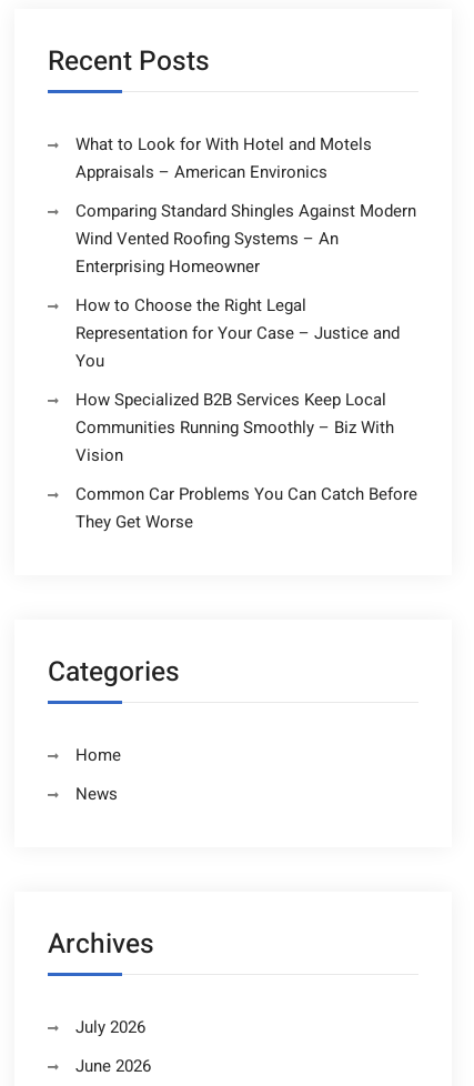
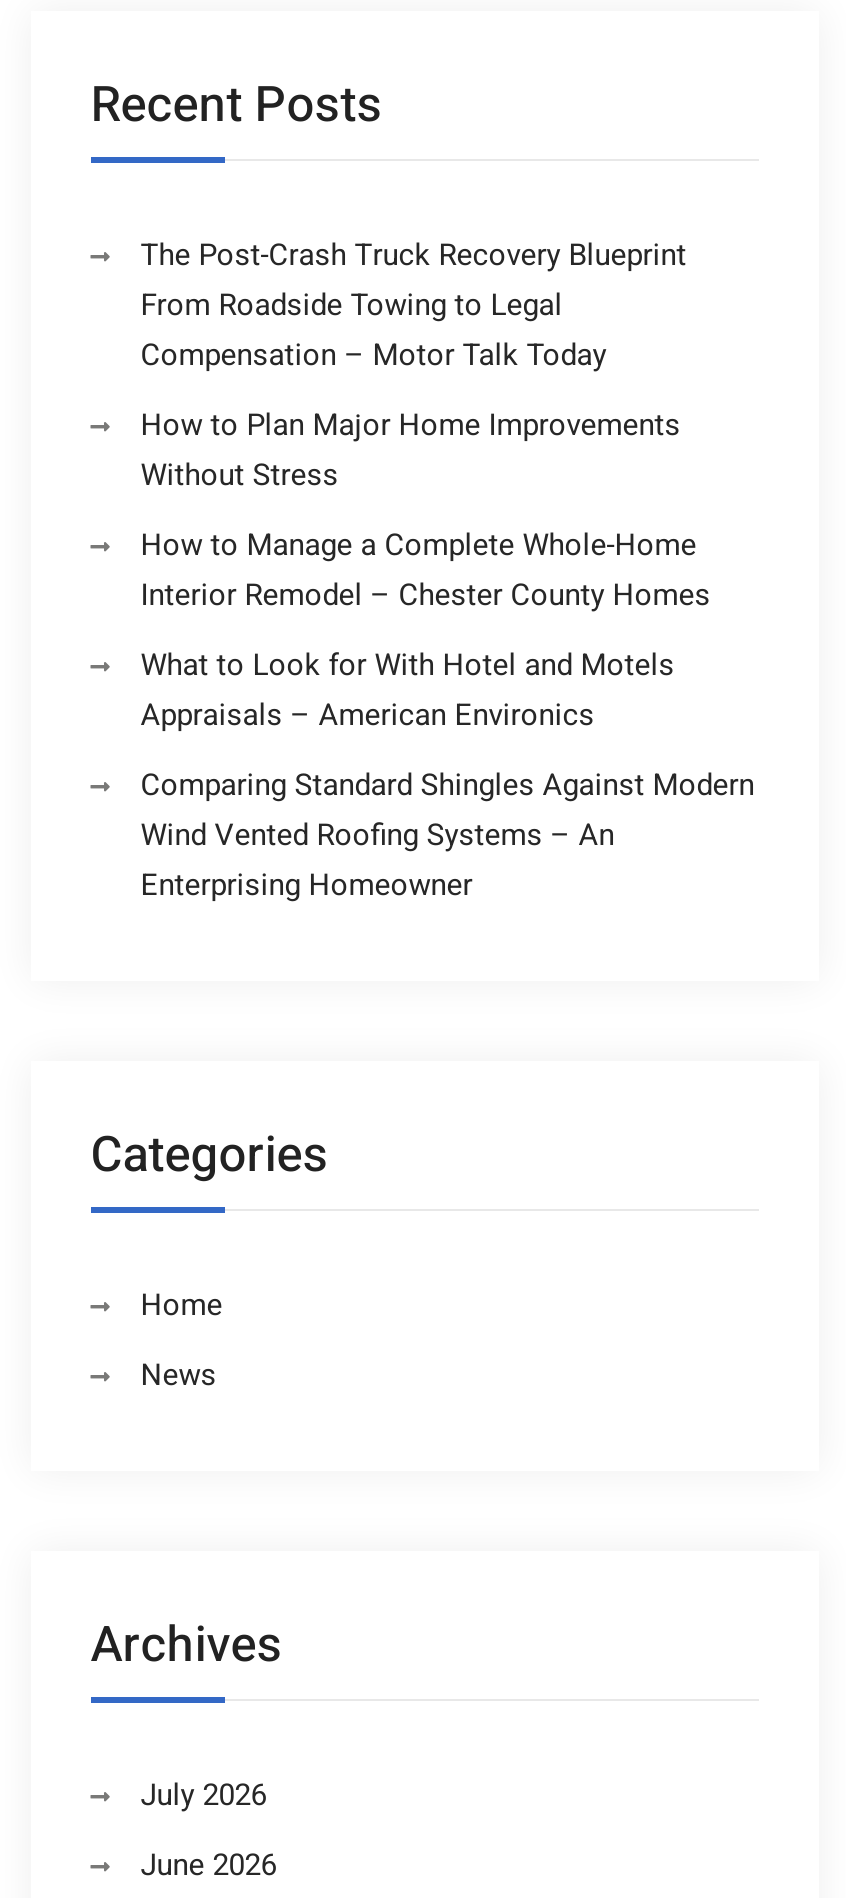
+ The Post-Crash Truck Recovery Blueprint
+ From Roadside Towing to Legal
+ Compensation – Motor Talk Today
+ How to Plan Major Home Improvements
+ Without Stress
+ How to Manage a Complete Whole-Home
+ Interior Remodel – Chester County Homes

moved down: What to Look for With Hotel and Motels | Appraisals – American Environics | Comparing Standard Shingles Against Modern | Wind Vented Roofing Systems – An | Enterprising Homeowner

- How to Choose the Right Legal
- Representation for Your Case – Justice and
- You
- How Specialized B2B Services Keep Local
- Communities Running Smoothly – Biz With
- Vision
- Common Car Problems You Can Catch Before
- They Get Worse
